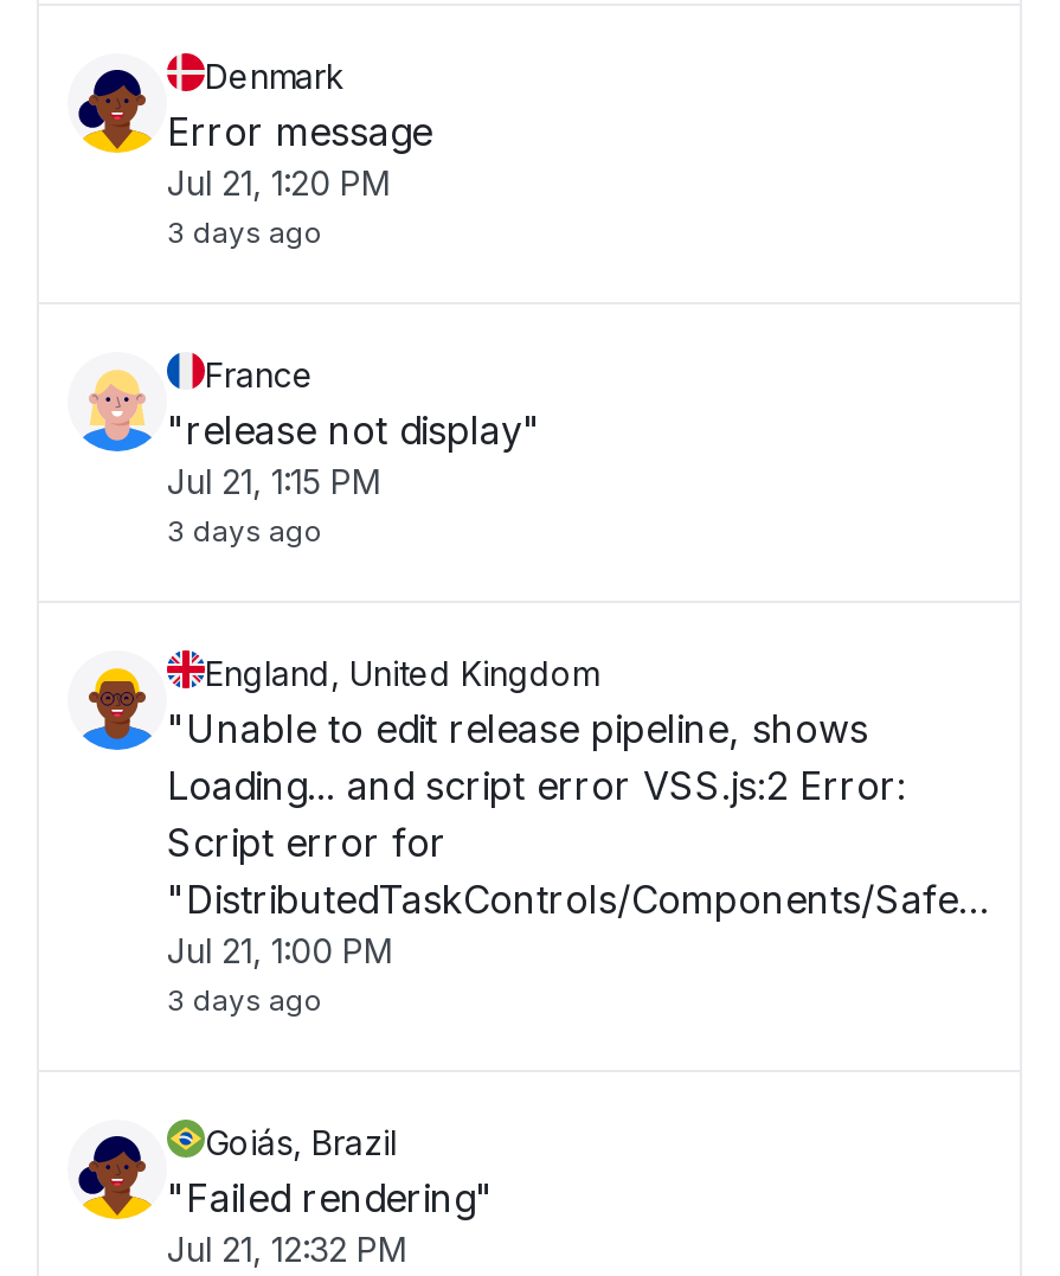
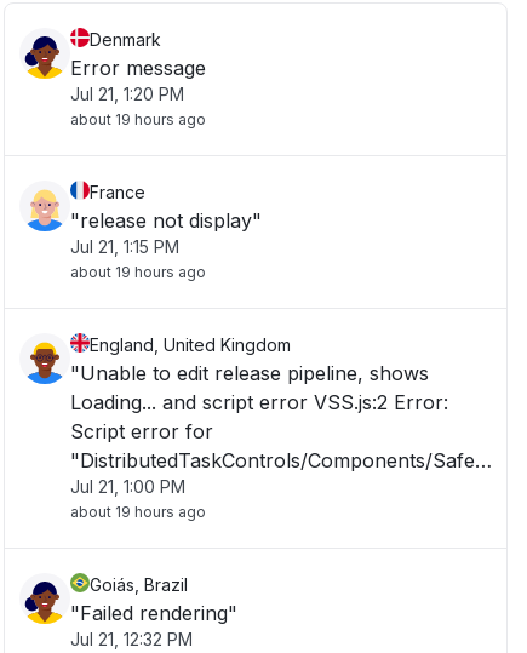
- 3 days ago
+ about 19 hours ago

- 3 days ago
+ about 19 hours ago

- 3 days ago
+ about 19 hours ago
